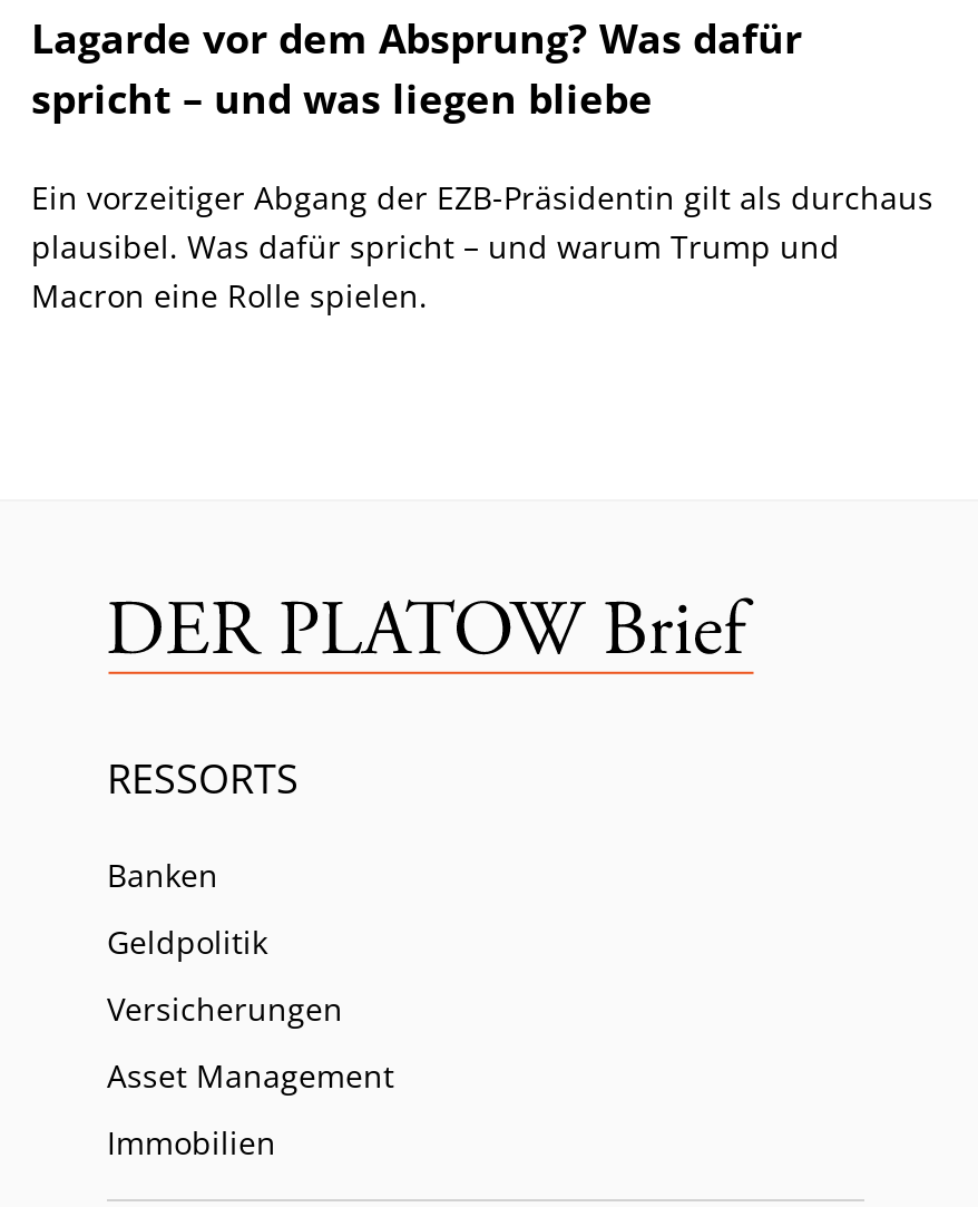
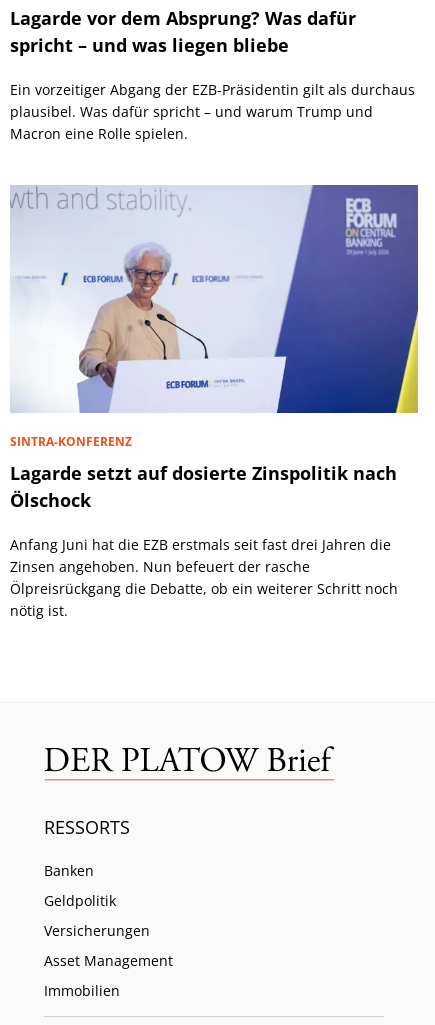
+ [image]
+ SINTRA-KONFERENZ
+ Lagarde setzt auf dosierte Zinspolitik nach
+ Ölschock
+ Anfang Juni hat die EZB erstmals seit fast drei Jahren die
+ Zinsen angehoben. Nun befeuert der rasche
+ Ölpreisrückgang die Debatte, ob ein weiterer Schritt noch
+ nötig ist.
